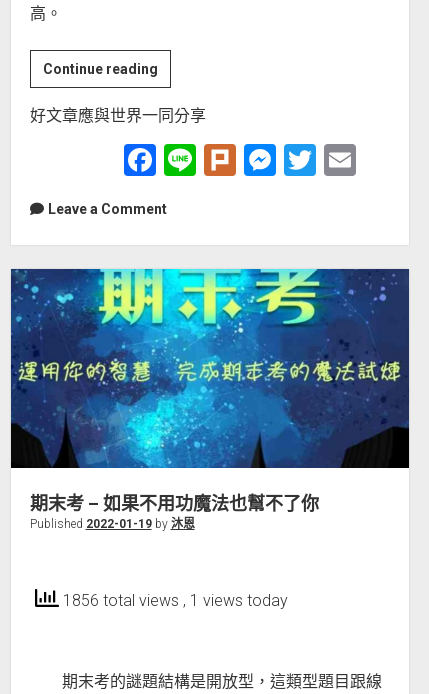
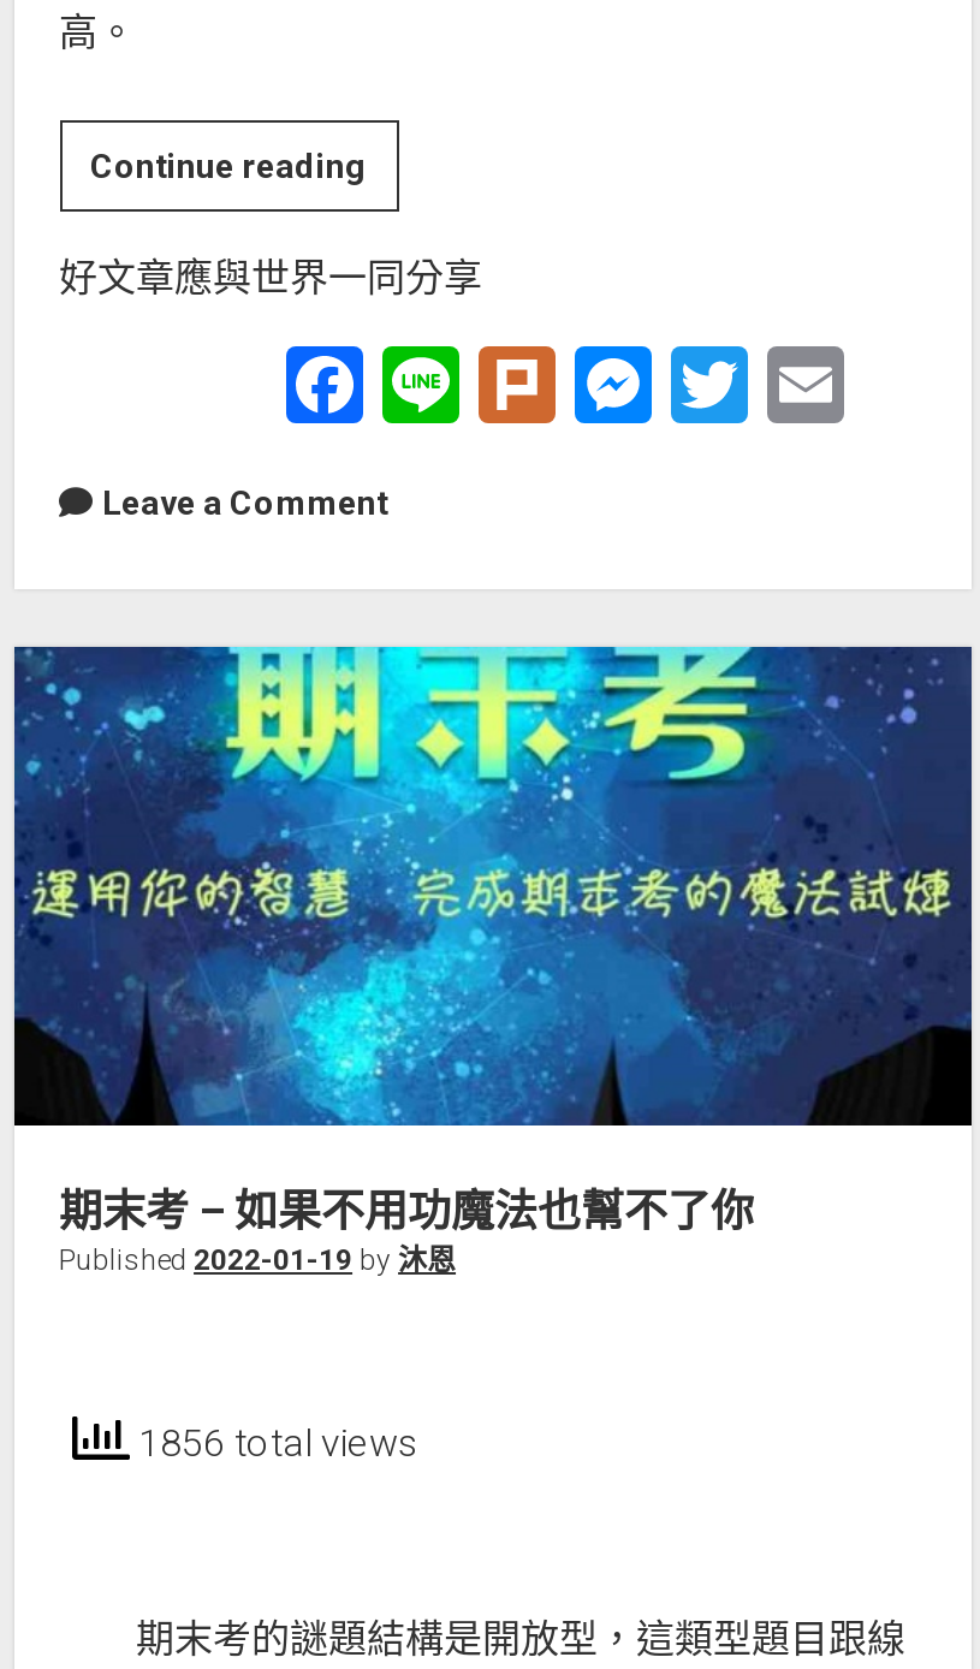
- 1856 total views, 1 views today
+ 1856 total views
